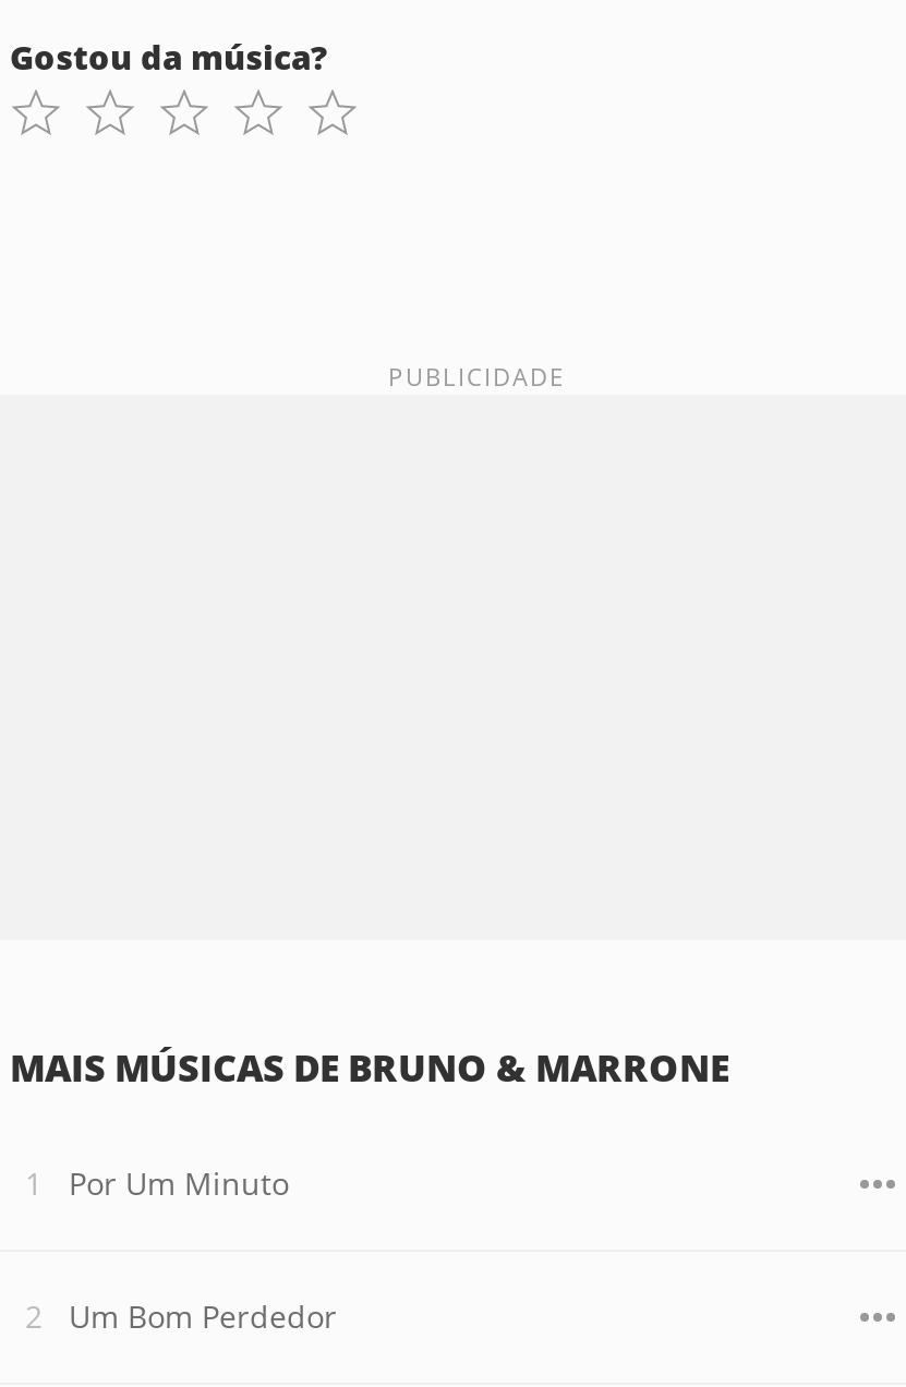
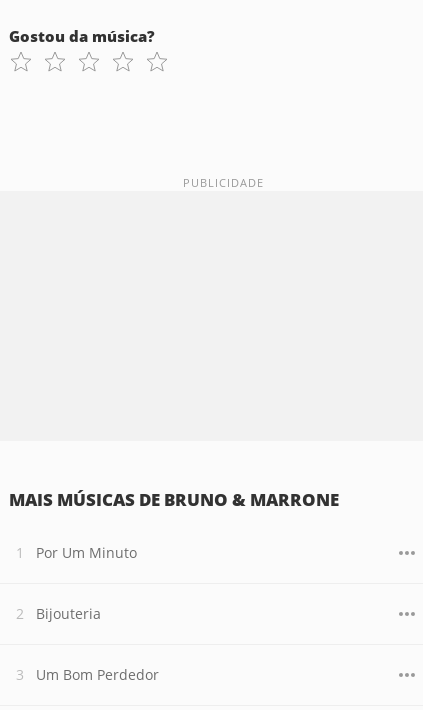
+ Bijouteria
